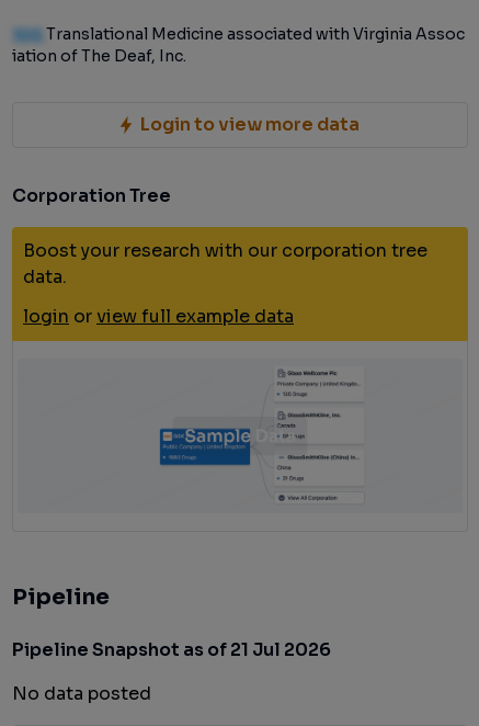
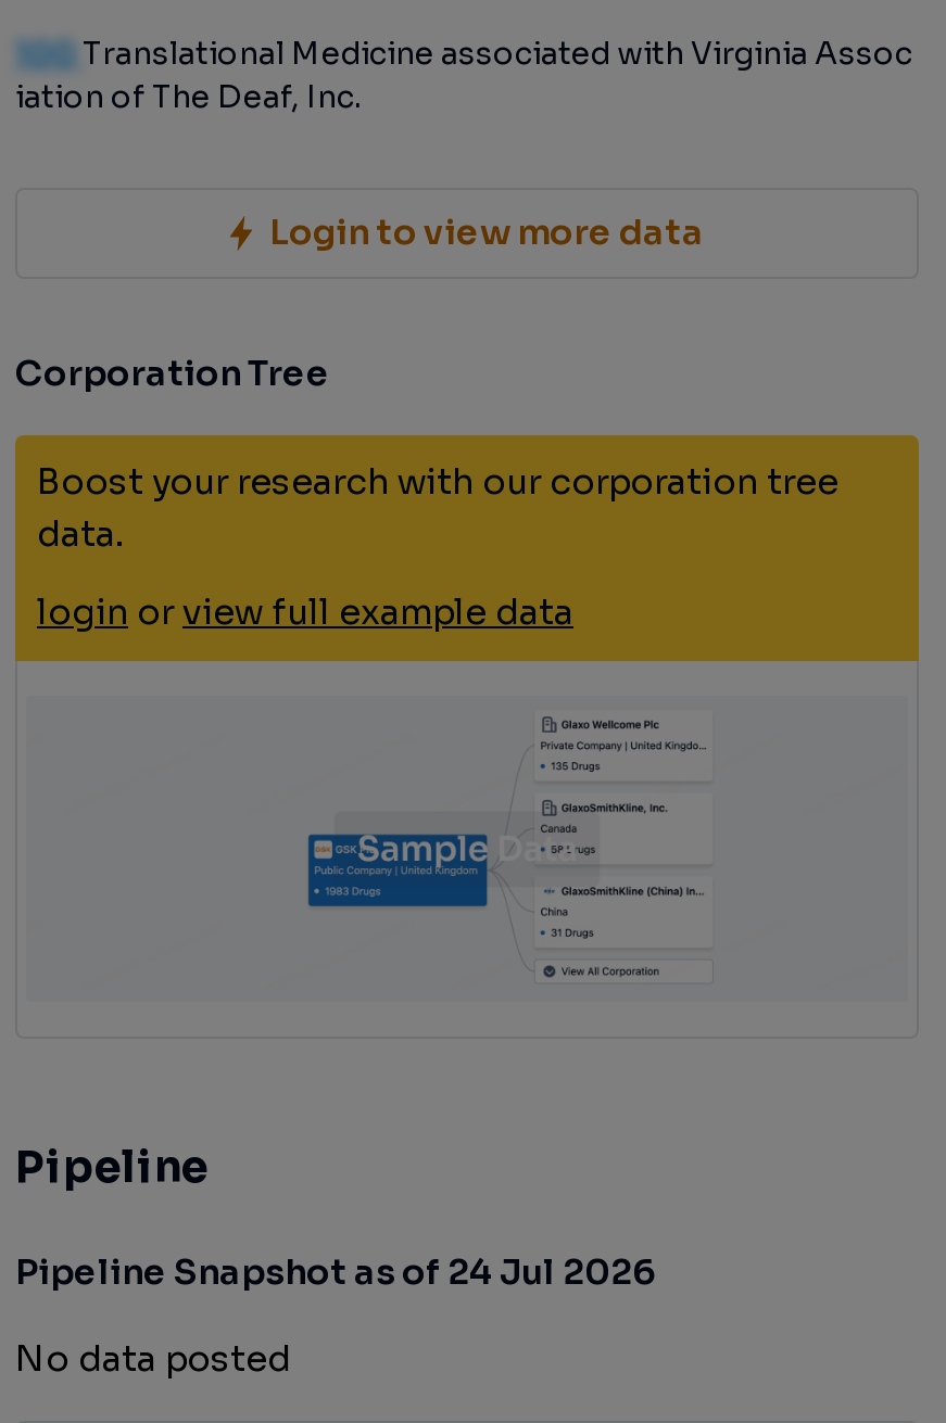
- Pipeline Snapshot as of 21 Jul 2026
+ Pipeline Snapshot as of 24 Jul 2026
